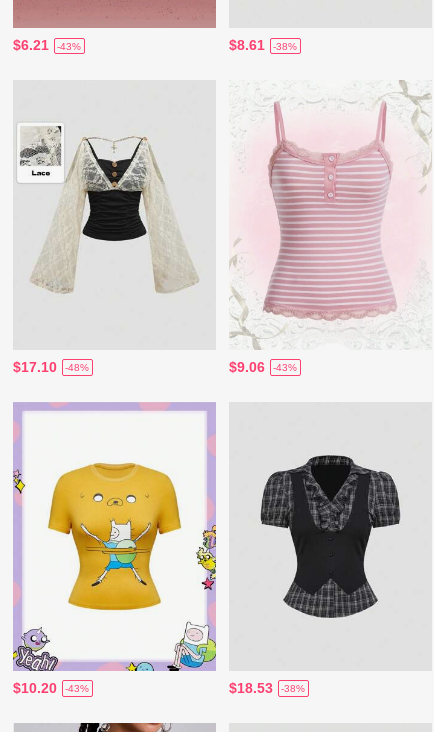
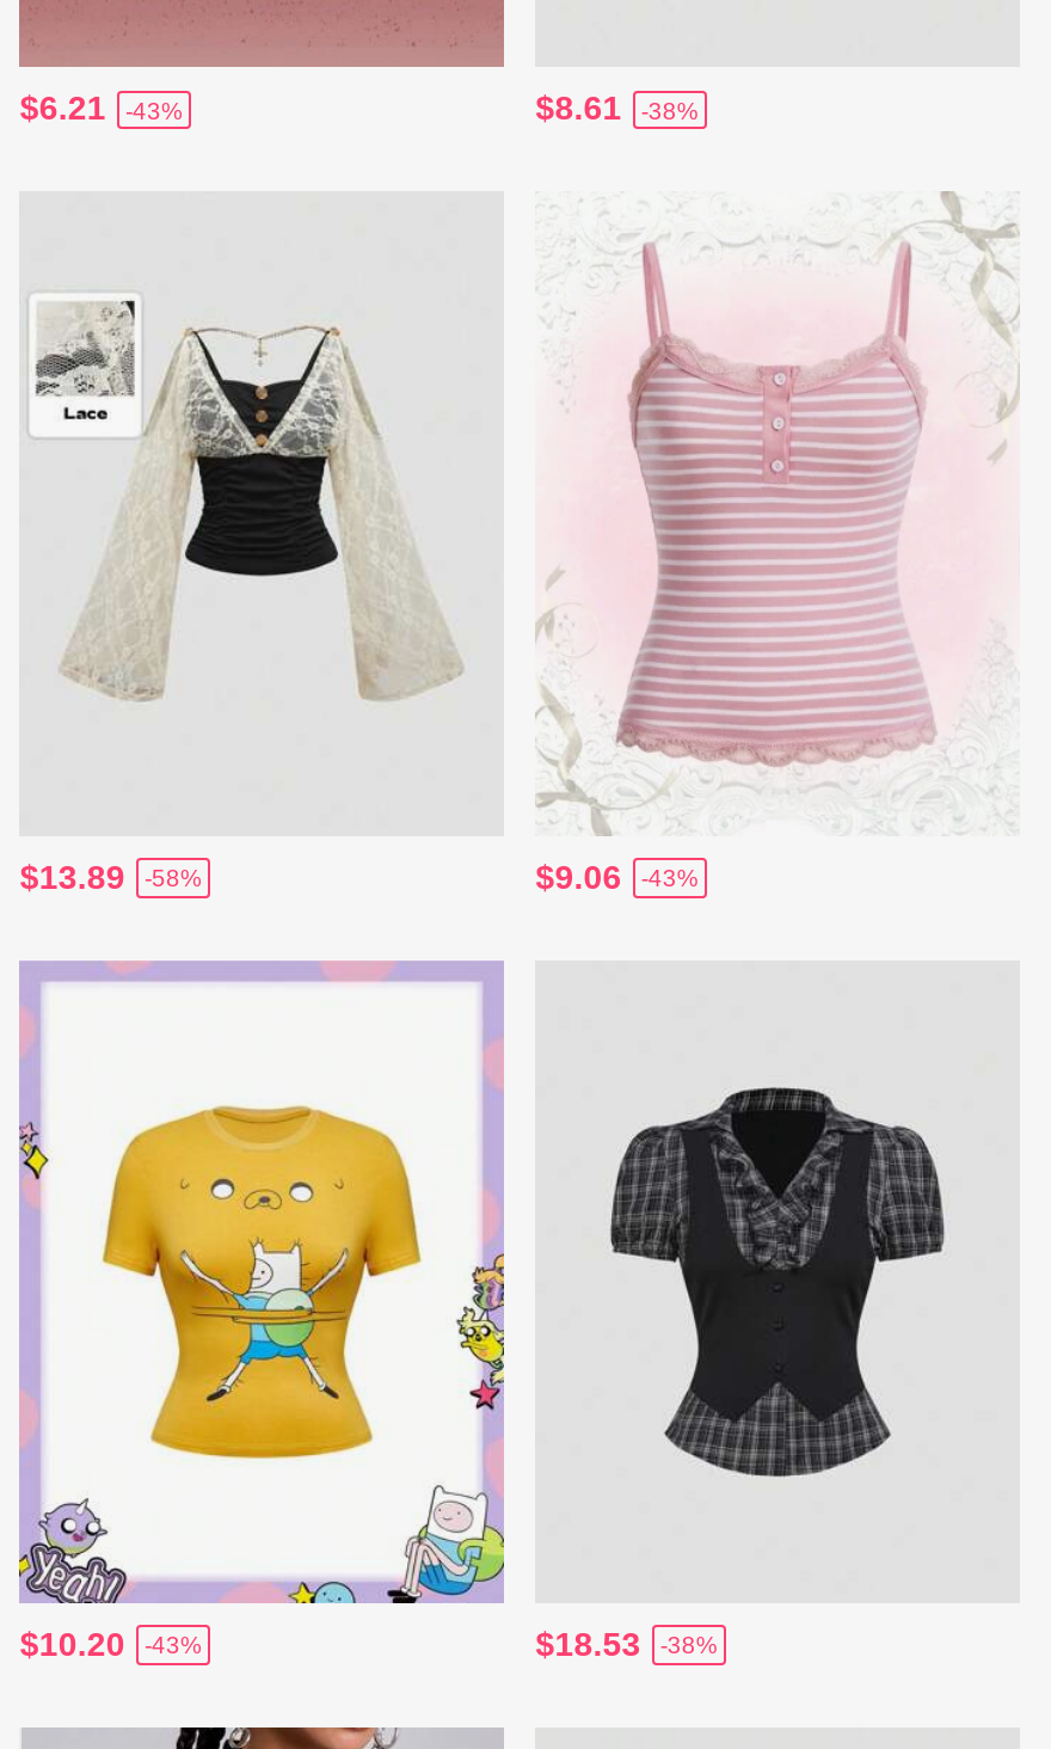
- $17.10
+ $13.89

- -48%
+ -58%
